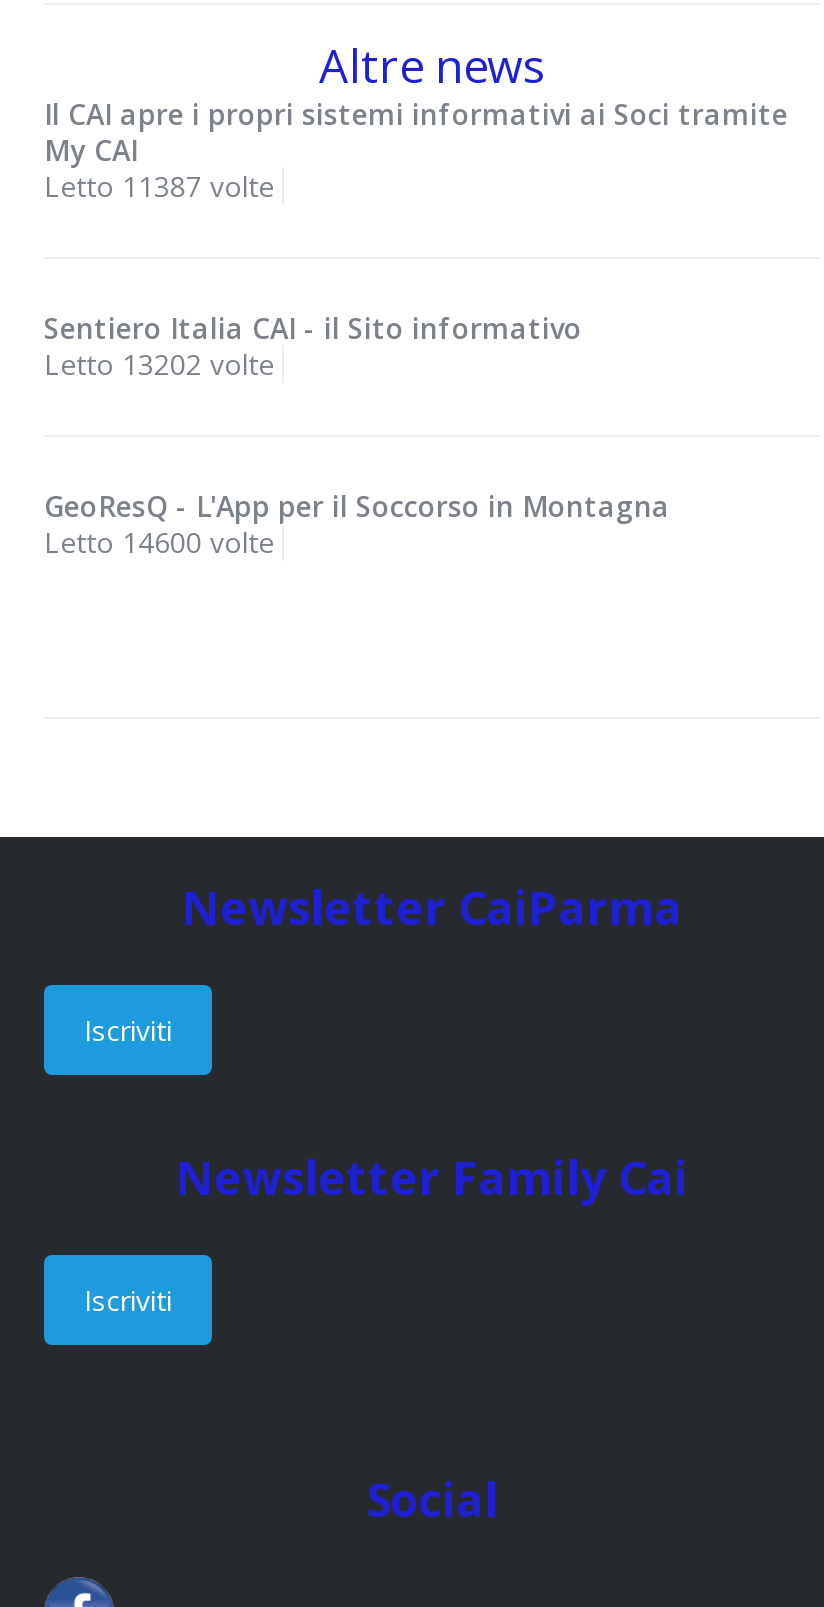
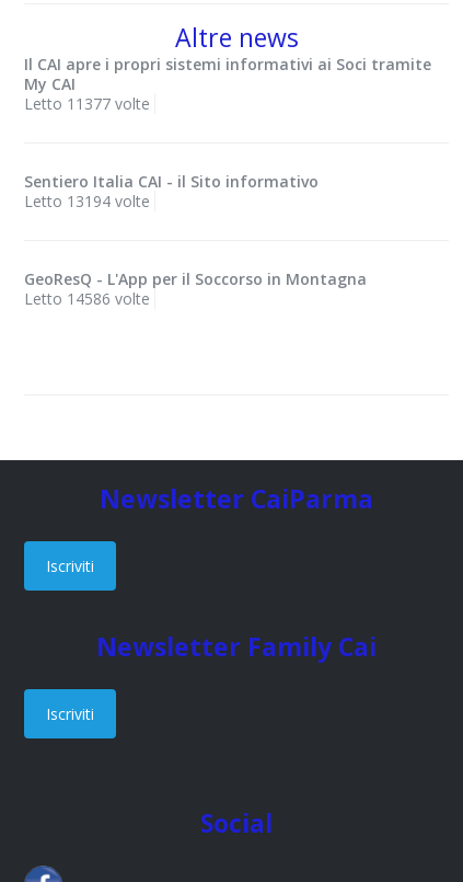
- Letto 11387 volte
+ Letto 11377 volte

- Letto 13202 volte
+ Letto 13194 volte

- Letto 14600 volte
+ Letto 14586 volte
